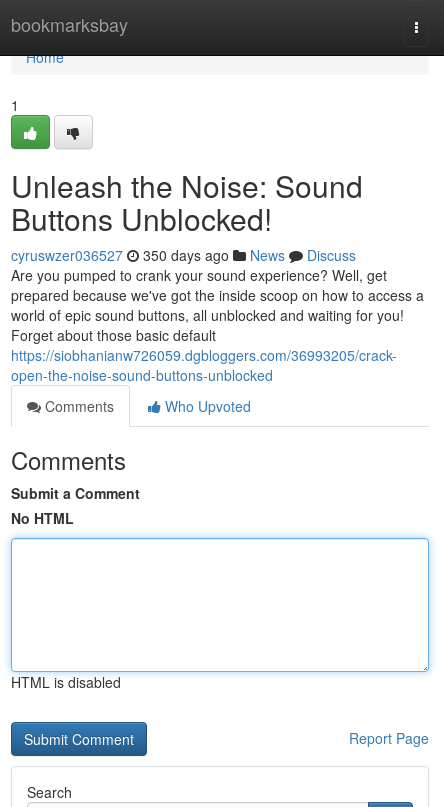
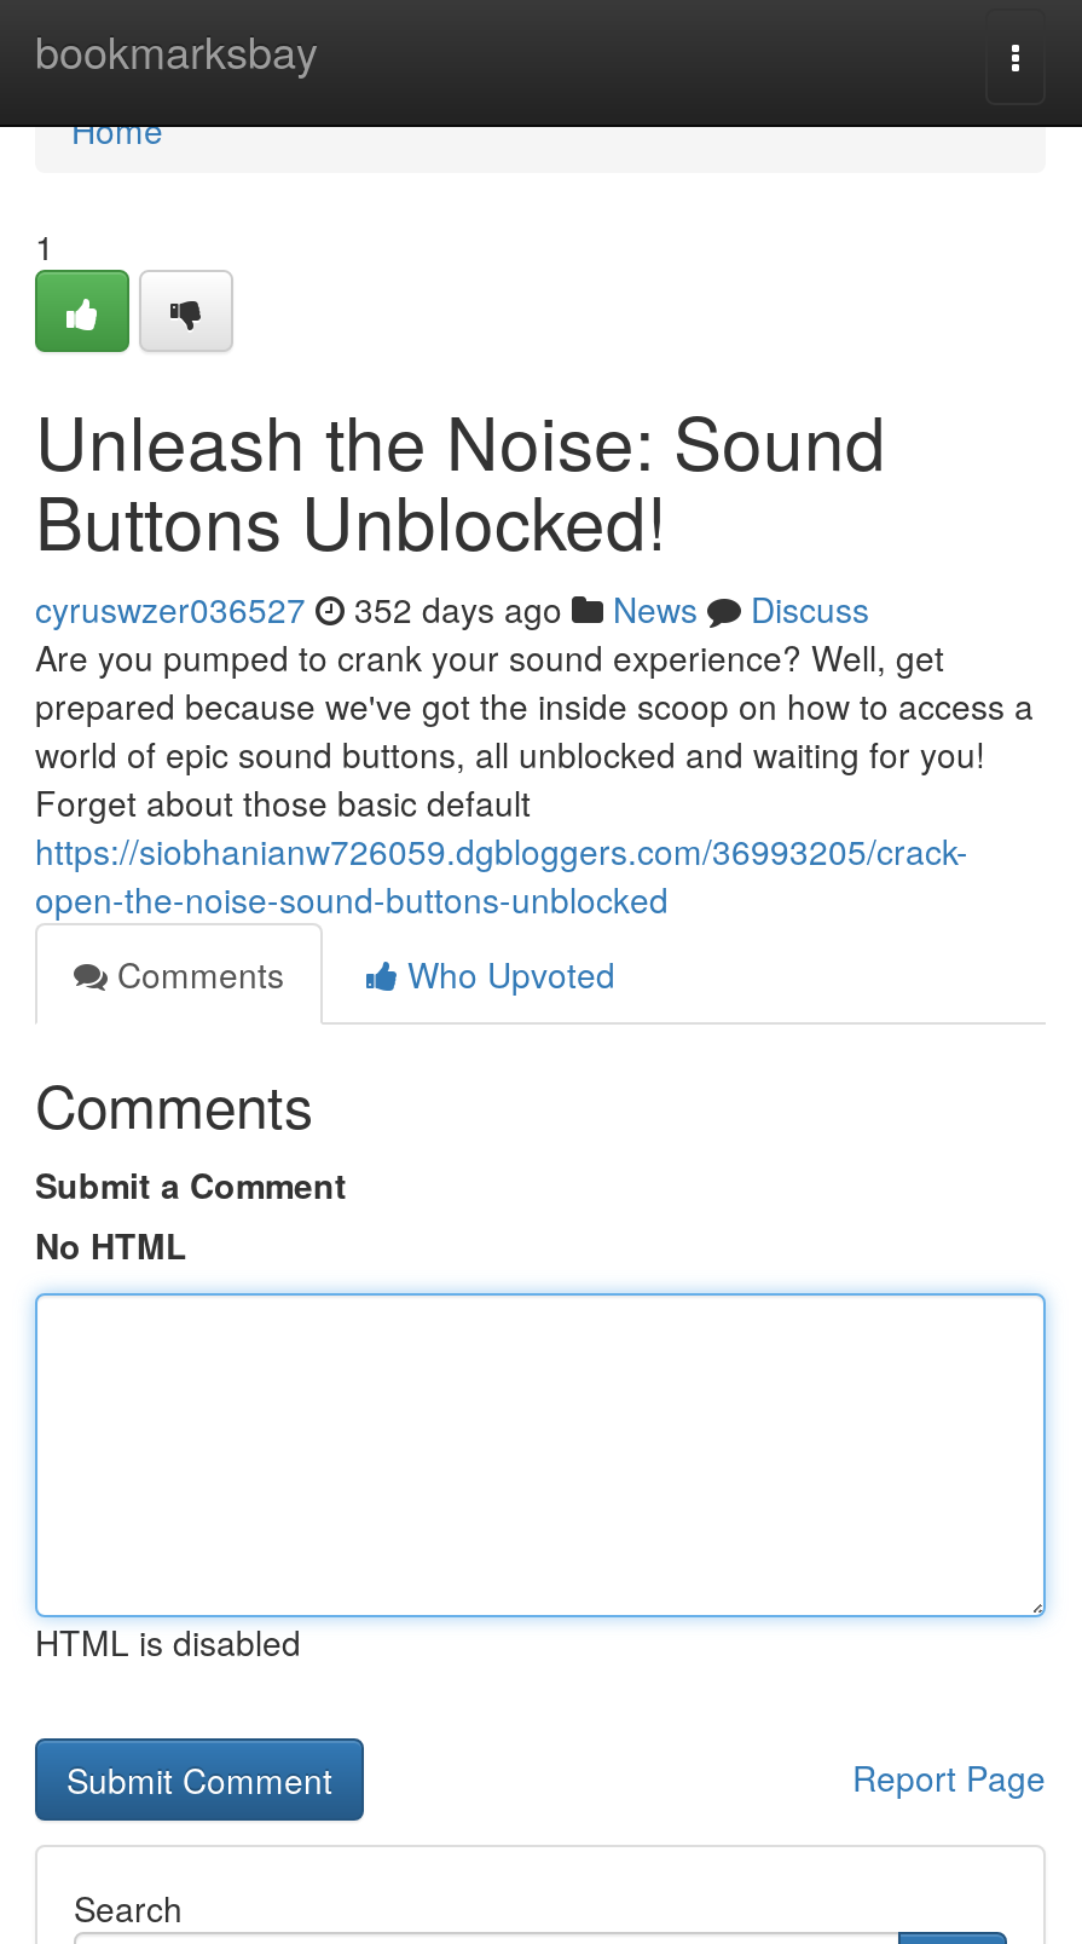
- cyruswzer036527 350 days ago News Discuss
+ cyruswzer036527 352 days ago News Discuss
